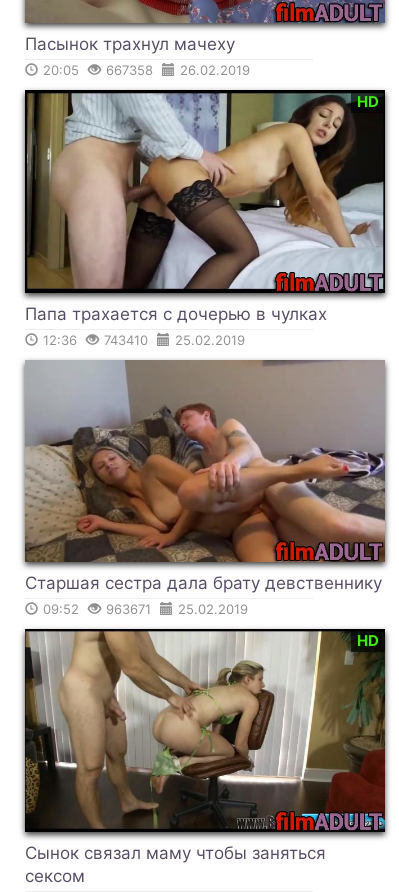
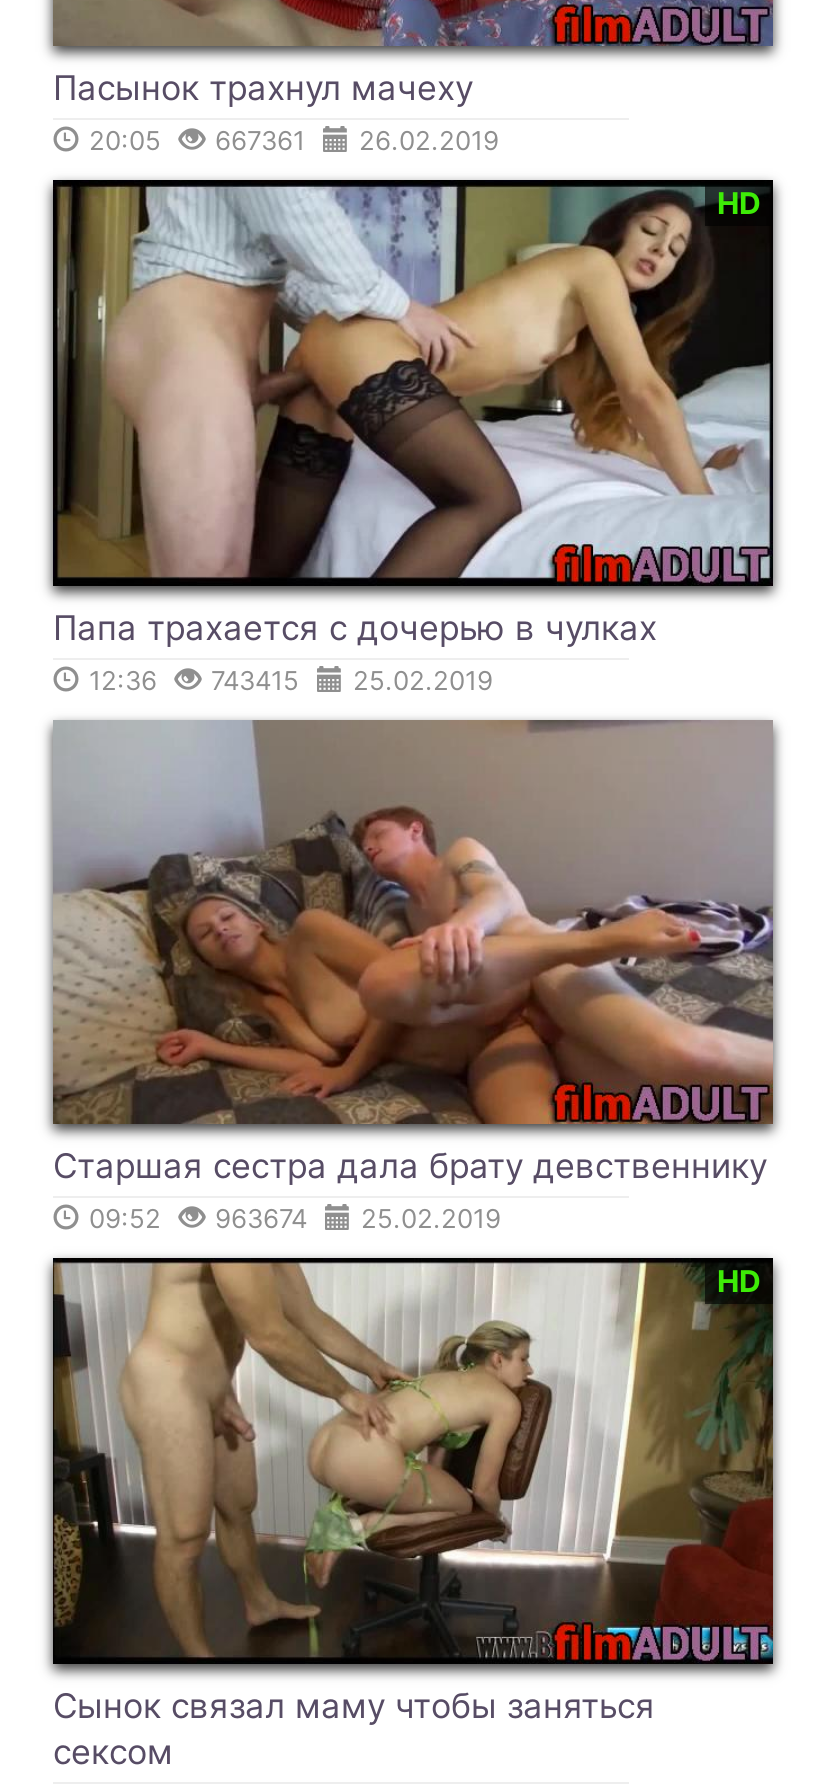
- 20:05 667358 26.02.2019
+ 20:05 667361 26.02.2019

- 12:36 743410 25.02.2019
+ 12:36 743415 25.02.2019

- 09:52 963671 25.02.2019
+ 09:52 963674 25.02.2019
